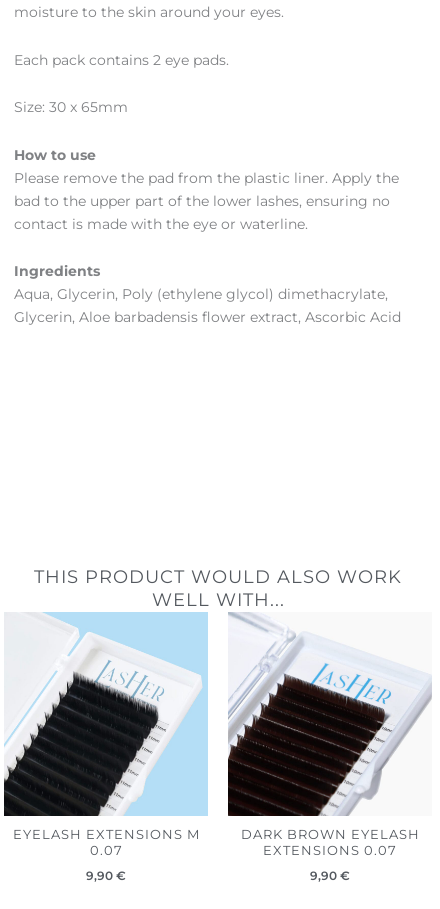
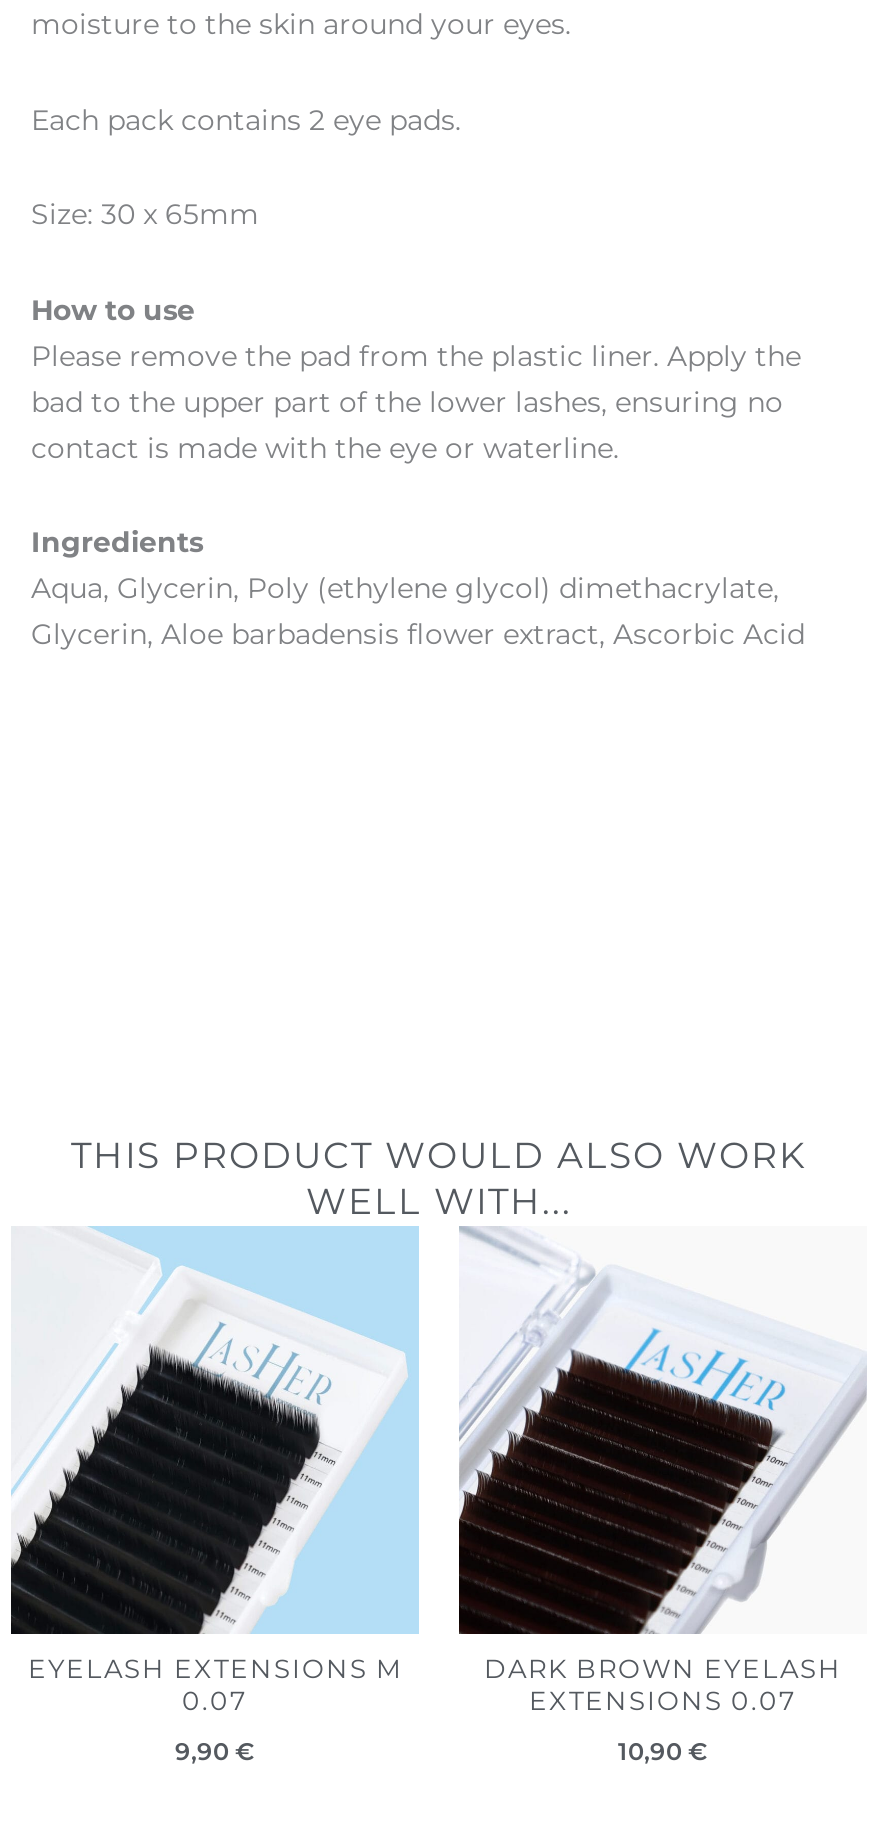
- 9,90 €
+ 10,90 €
